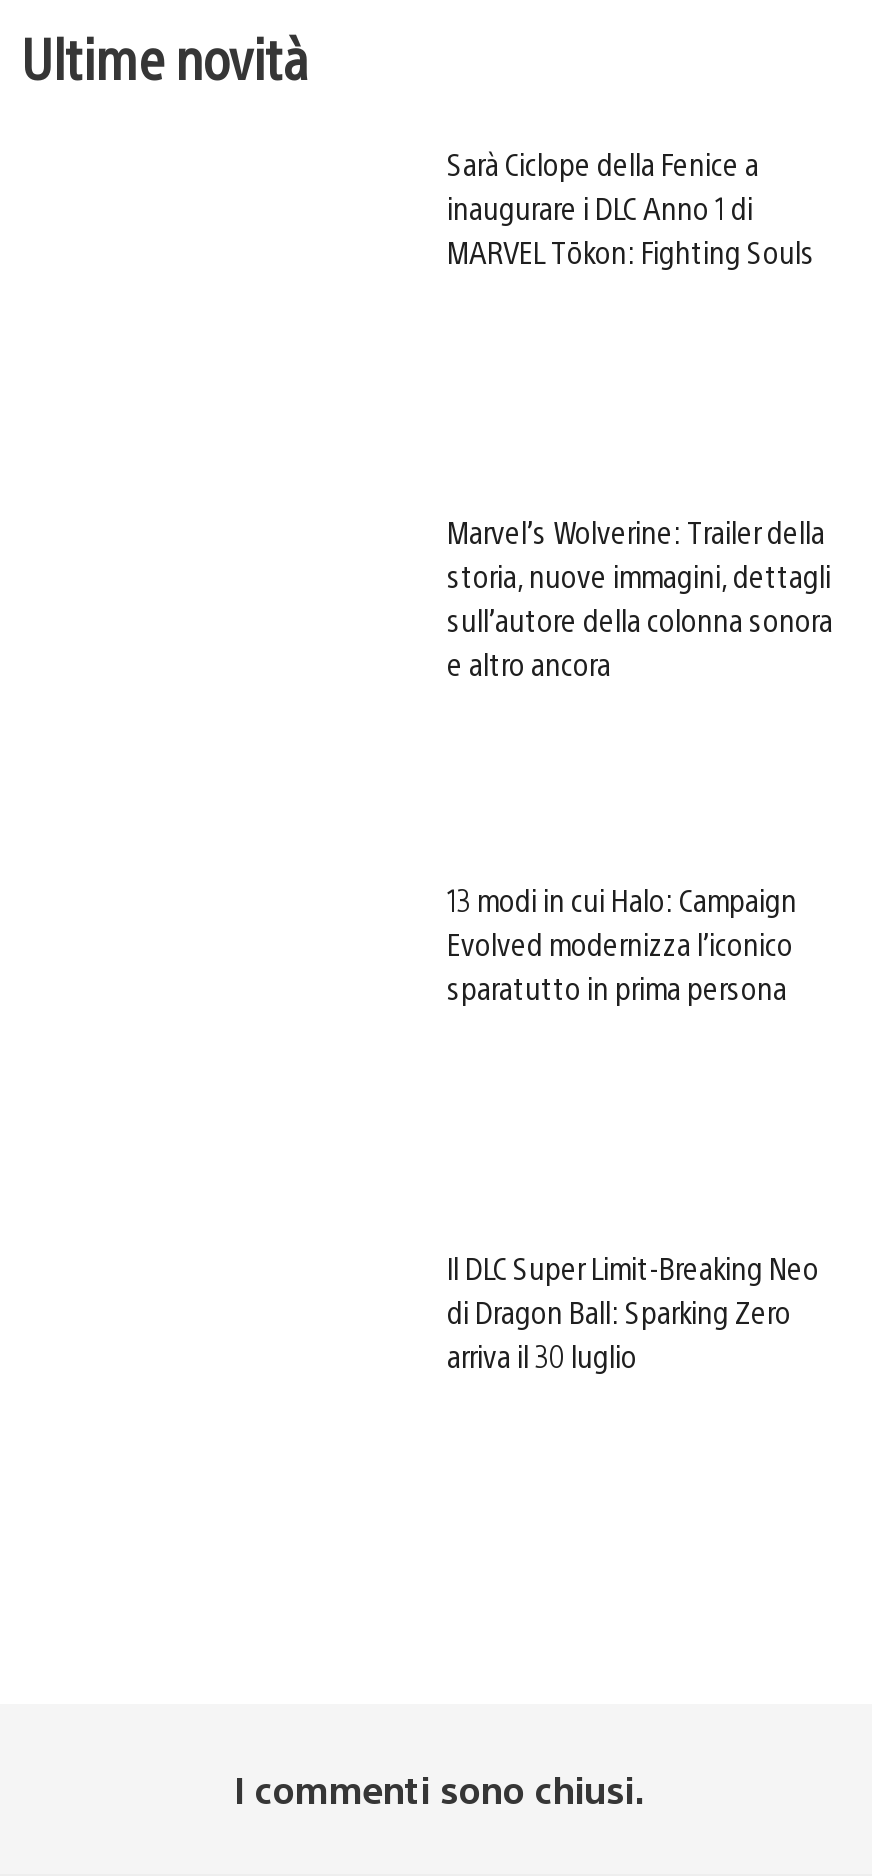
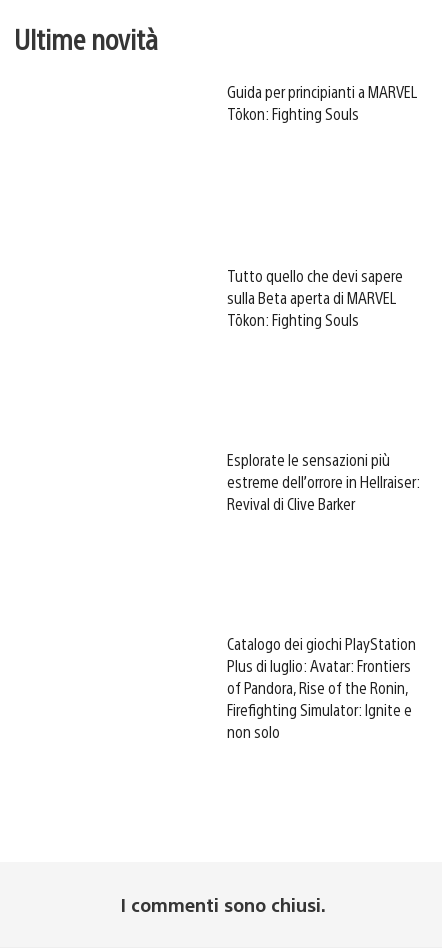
- Sarà Ciclope della Fenice a
- inaugurare i DLC Anno 1 di
- MARVEL Tōkon: Fighting Souls
+ Guida per principianti a MARVEL
+ Tōkon: Fighting Souls

- Marvel’s Wolverine: Trailer della
- storia, nuove immagini, dettagli
- sull’autore della colonna sonora
- e altro ancora
+ Tutto quello che devi sapere
+ sulla Beta aperta di MARVEL
+ Tōkon: Fighting Souls

- 13 modi in cui Halo: Campaign
- Evolved modernizza l’iconico
- sparatutto in prima persona
+ Esplorate le sensazioni più
+ estreme dell’orrore in Hellraiser:
+ Revival di Clive Barker

- Il DLC Super Limit-Breaking Neo
- di Dragon Ball: Sparking Zero
- arriva il 30 luglio
+ Catalogo dei giochi PlayStation
+ Plus di luglio: Avatar: Frontiers
+ of Pandora, Rise of the Ronin,
+ Firefighting Simulator: Ignite e
+ non solo
